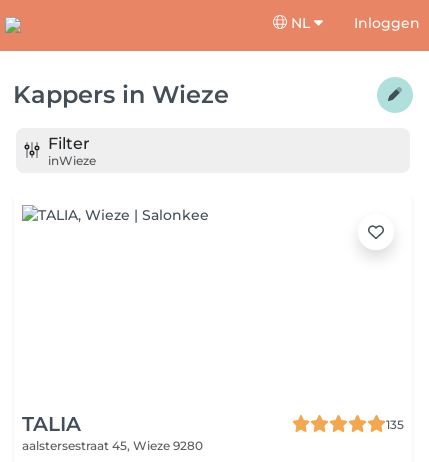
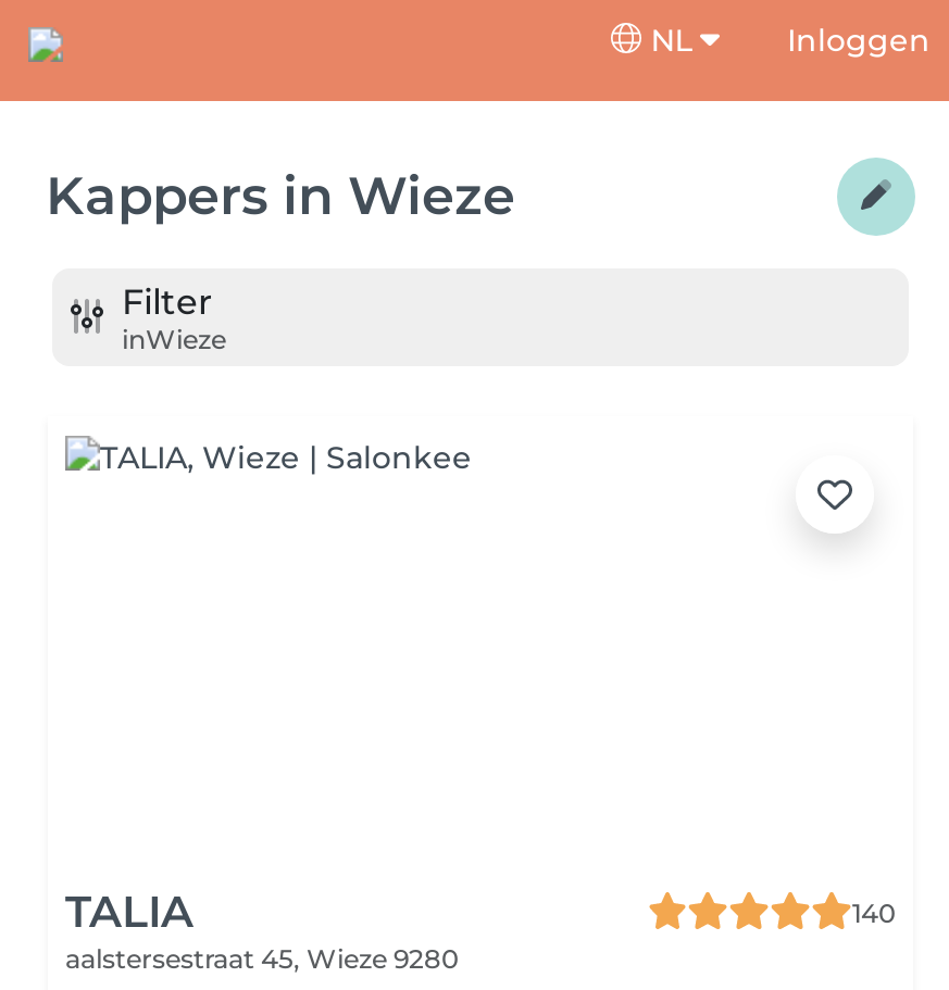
- 135
+ 140
